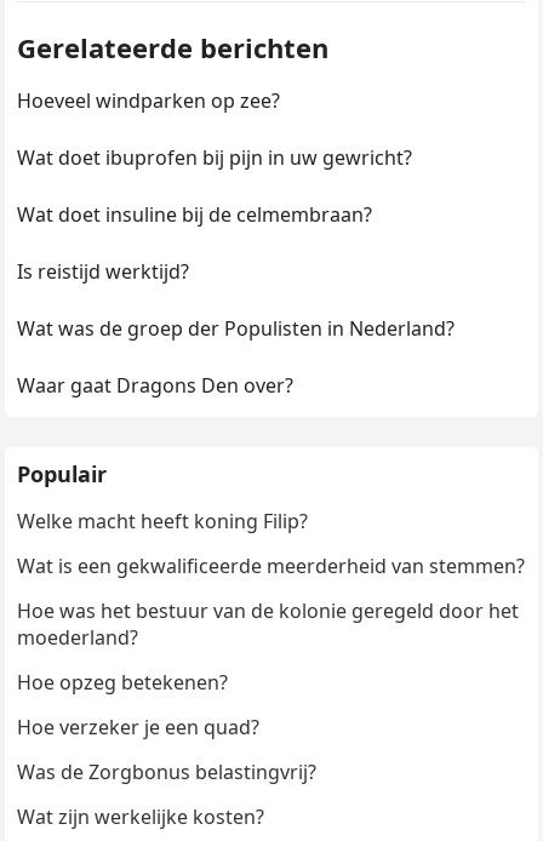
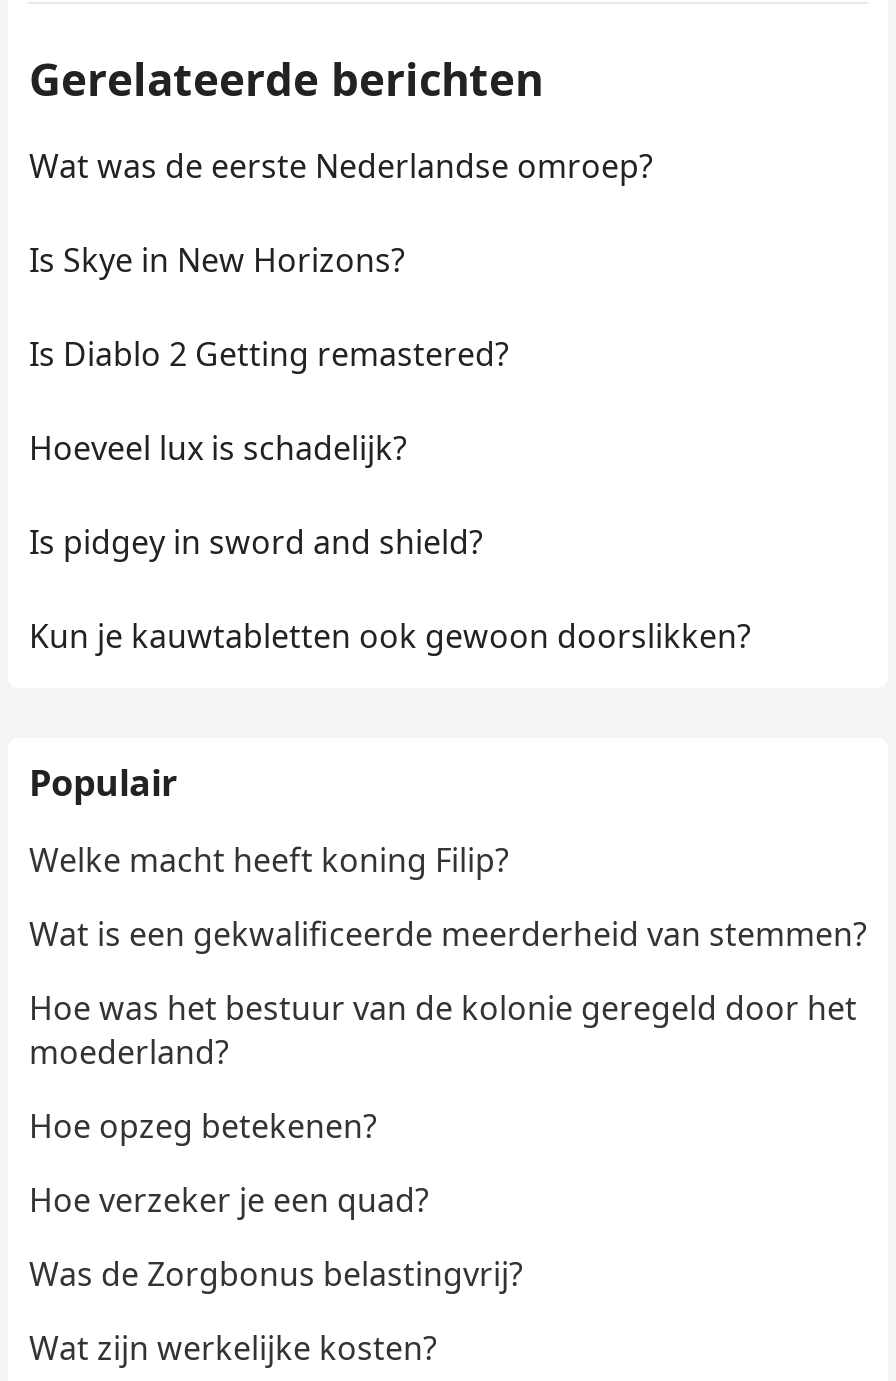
- Hoeveel windparken op zee?
+ Wat was de eerste Nederlandse omroep?

- Wat doet ibuprofen bij pijn in uw gewricht?
+ Is Skye in New Horizons?

- Wat doet insuline bij de celmembraan?
+ Is Diablo 2 Getting remastered?

- Is reistijd werktijd?
+ Hoeveel lux is schadelijk?

- Wat was de groep der Populisten in Nederland?
+ Is pidgey in sword and shield?

- Waar gaat Dragons Den over?
+ Kun je kauwtabletten ook gewoon doorslikken?
